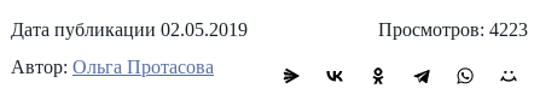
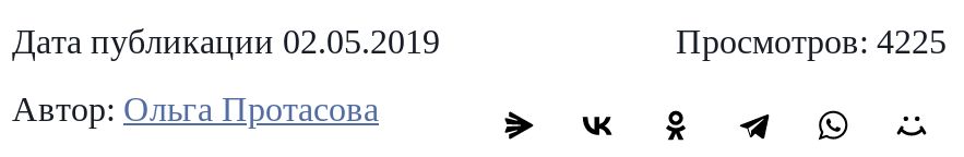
- Просмотров: 4223
+ Просмотров: 4225
